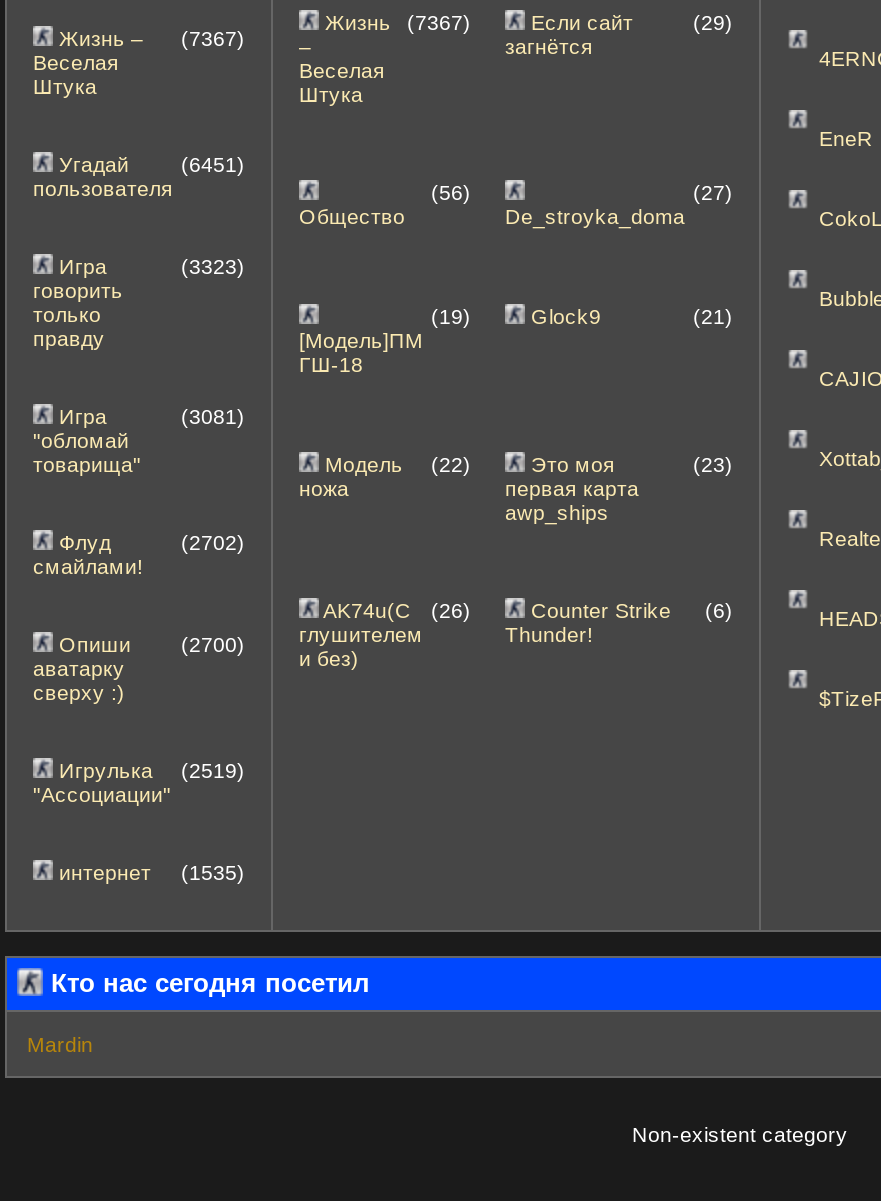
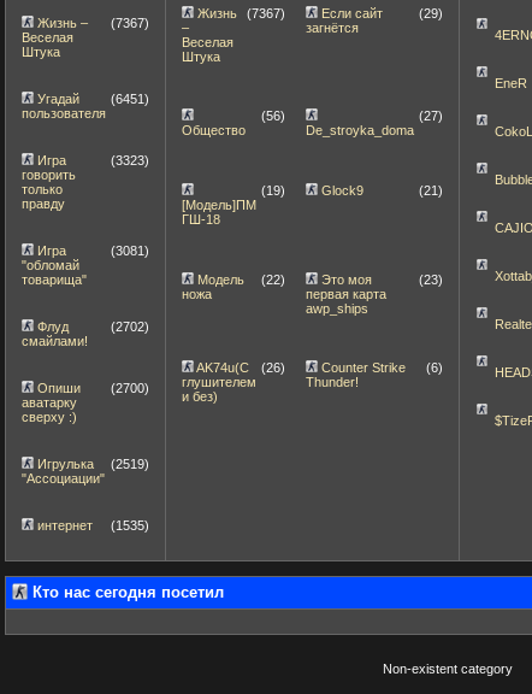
- Mardin
